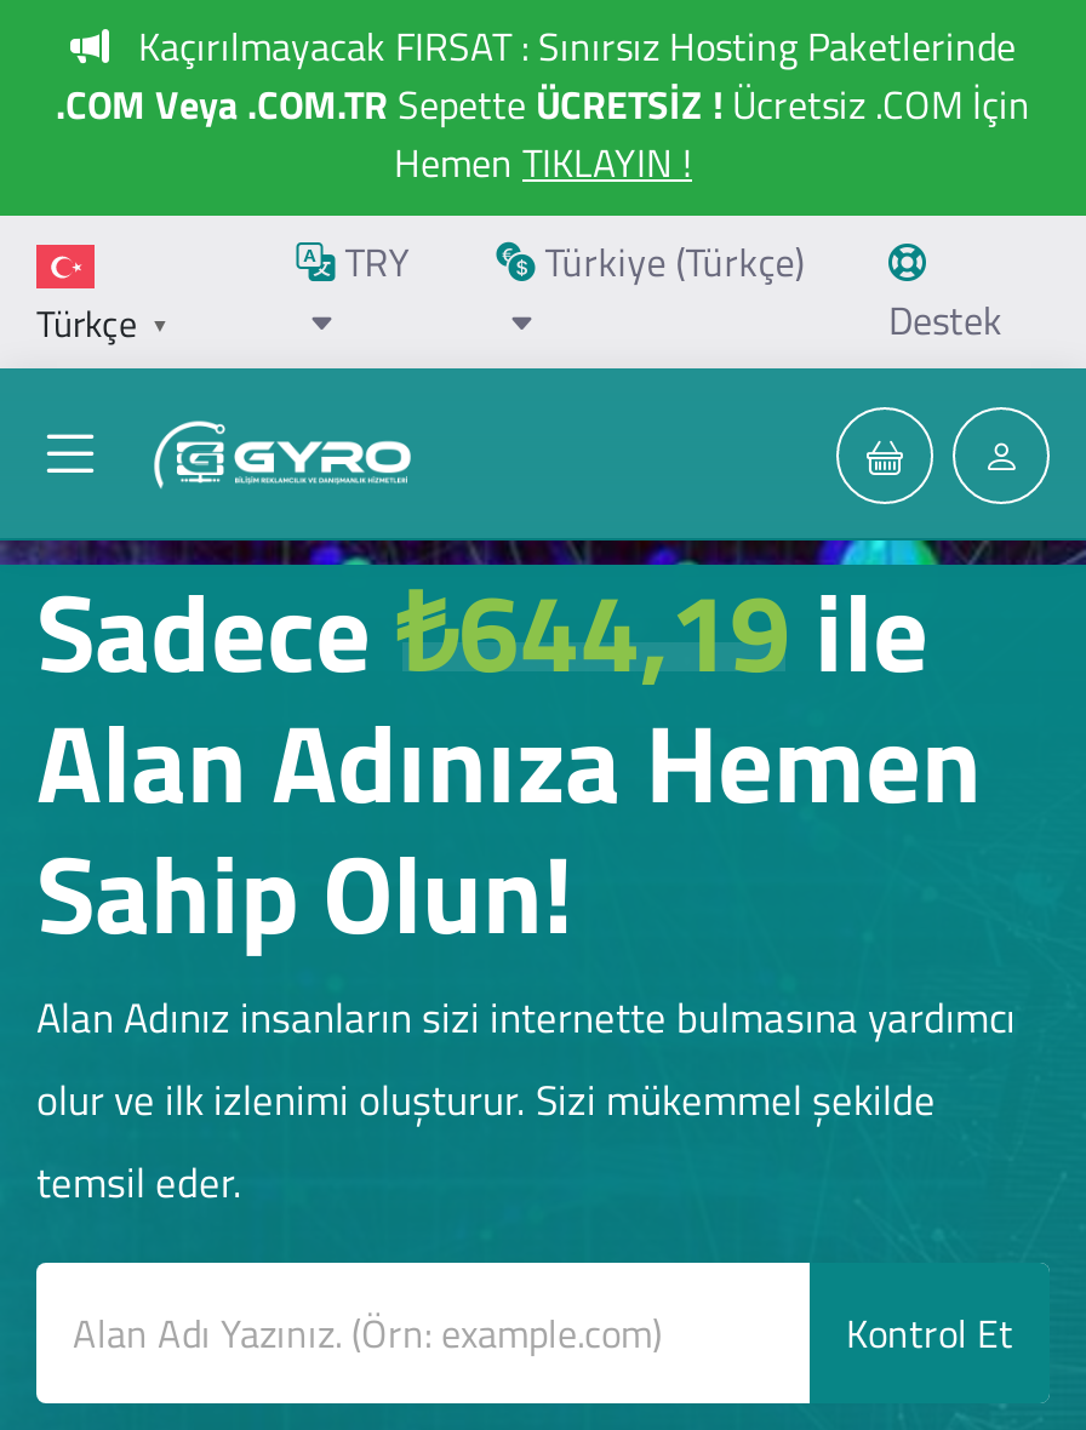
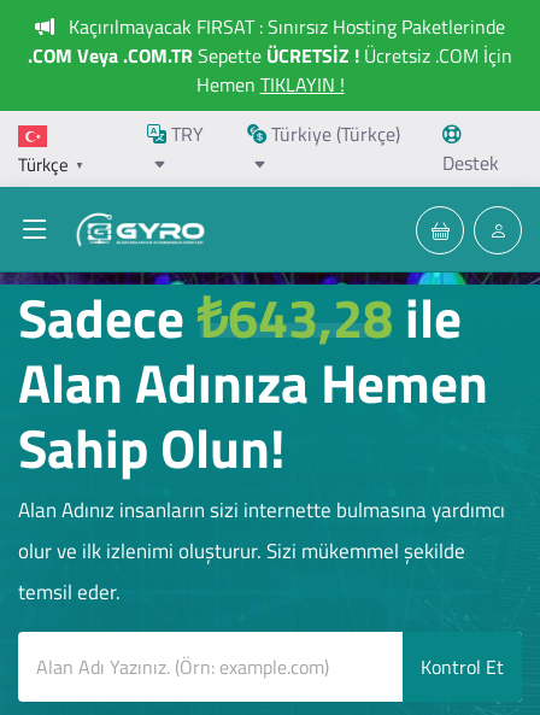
- Sadece ₺644,19 ile
+ Sadece ₺643,28 ile
